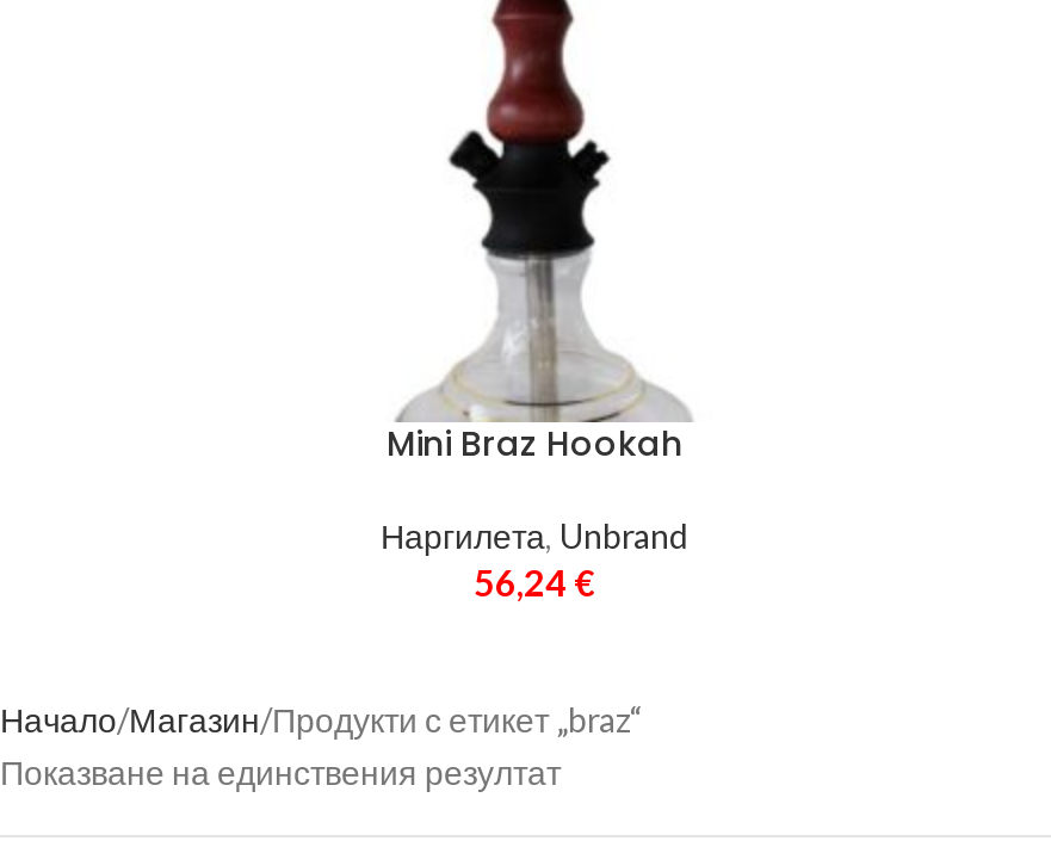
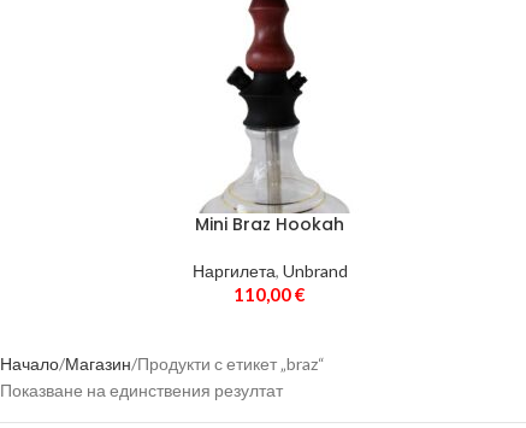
- 56,24 €
+ 110,00 €
